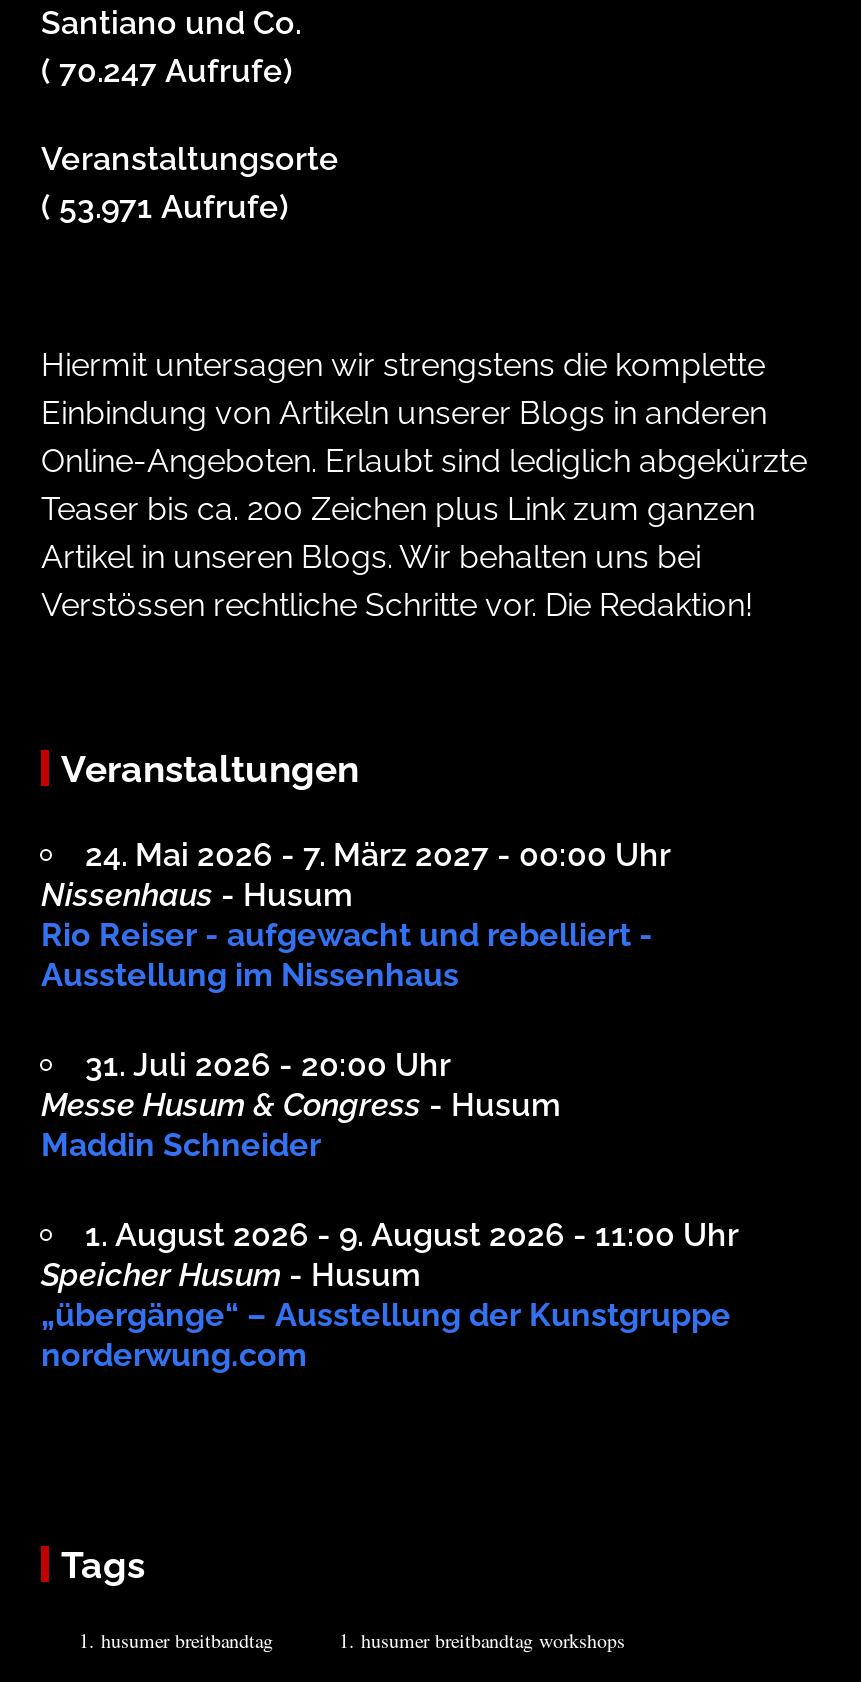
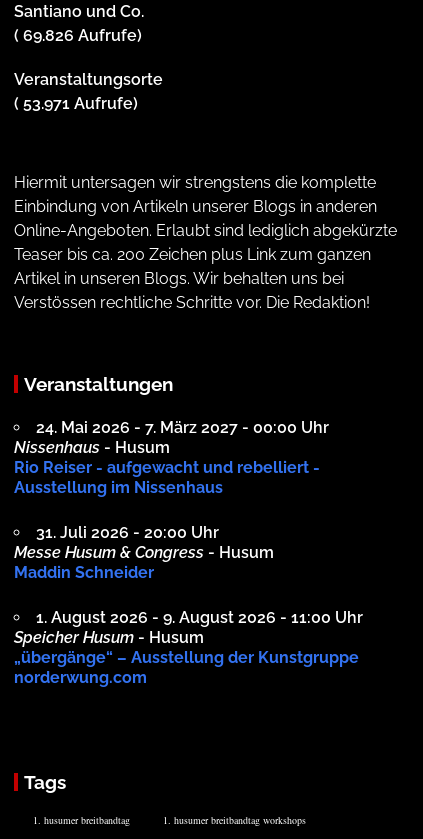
- ( 70.247 Aufrufe)
+ ( 69.826 Aufrufe)
